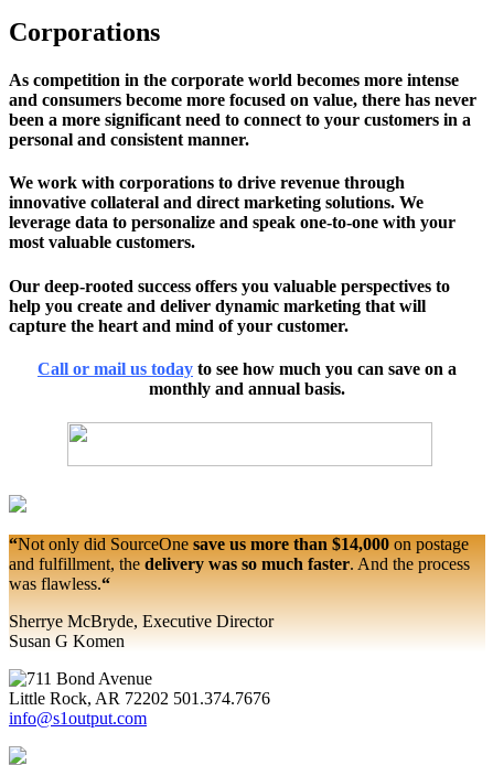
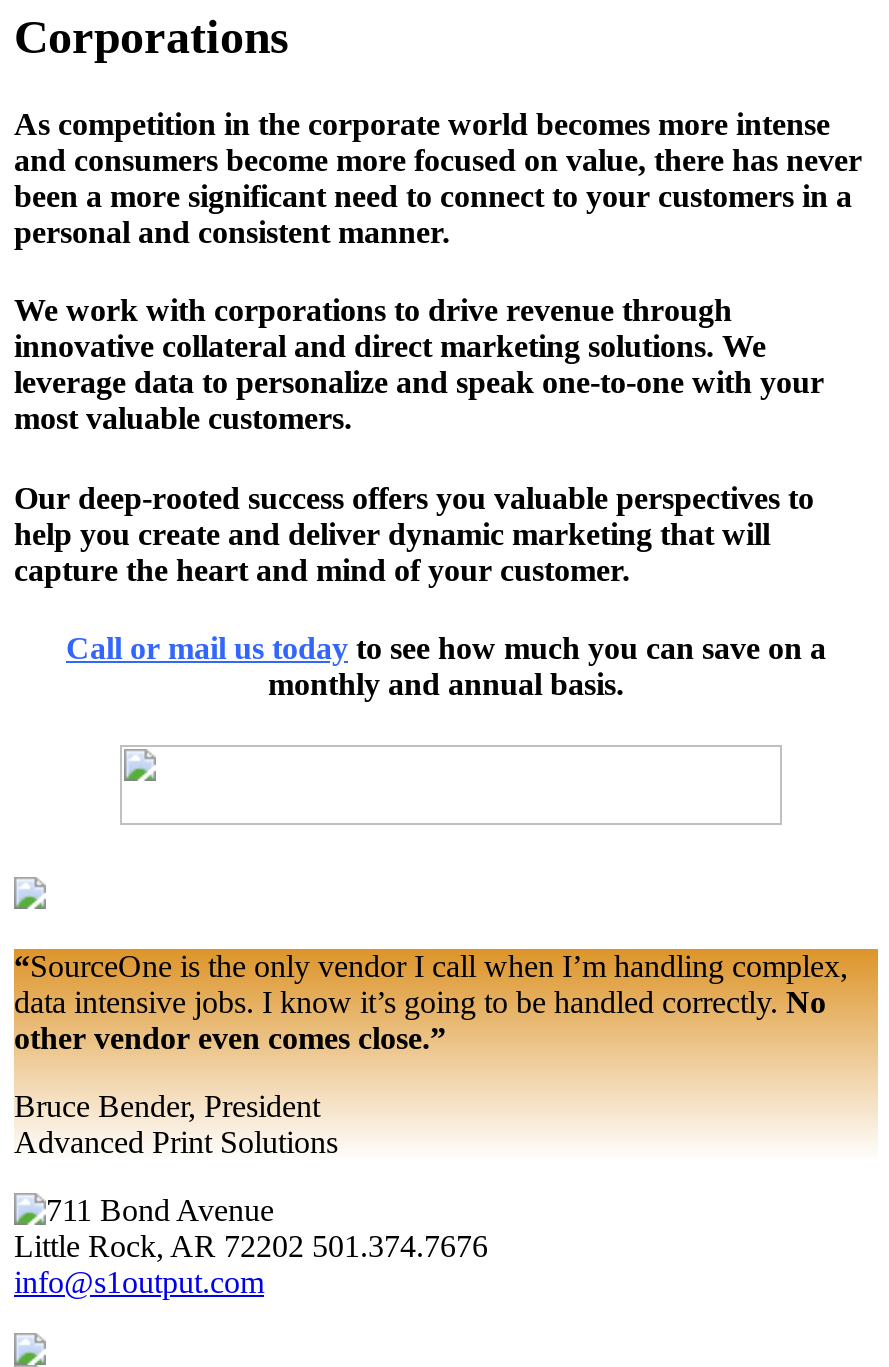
- “Not only did SourceOne save us more than $14,000 on postage
- and fulfillment, the delivery was so much faster. And the process
- was flawless.“
+ “SourceOne is the only vendor I call when I’m handling complex,
+ data intensive jobs. I know it’s going to be handled correctly. No
+ other vendor even comes close.”

- Sherrye McBryde, Executive Director
- Susan G Komen
+ Bruce Bender, President
+ Advanced Print Solutions
